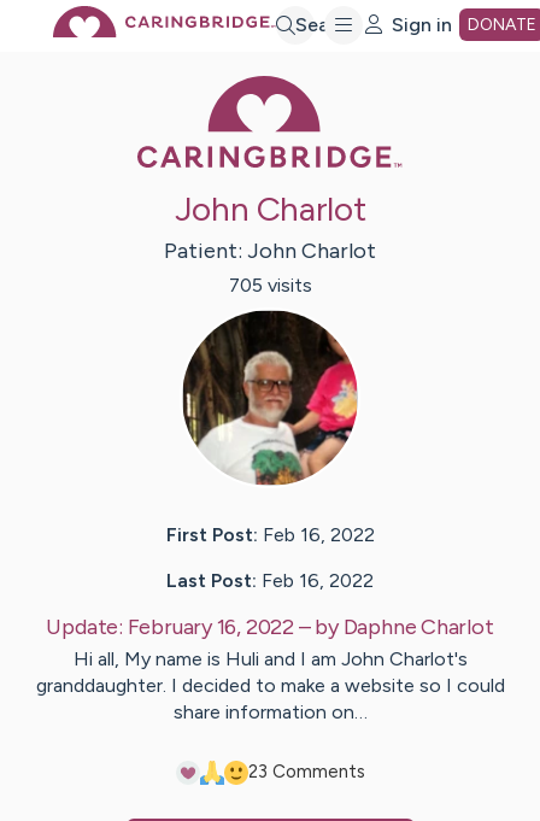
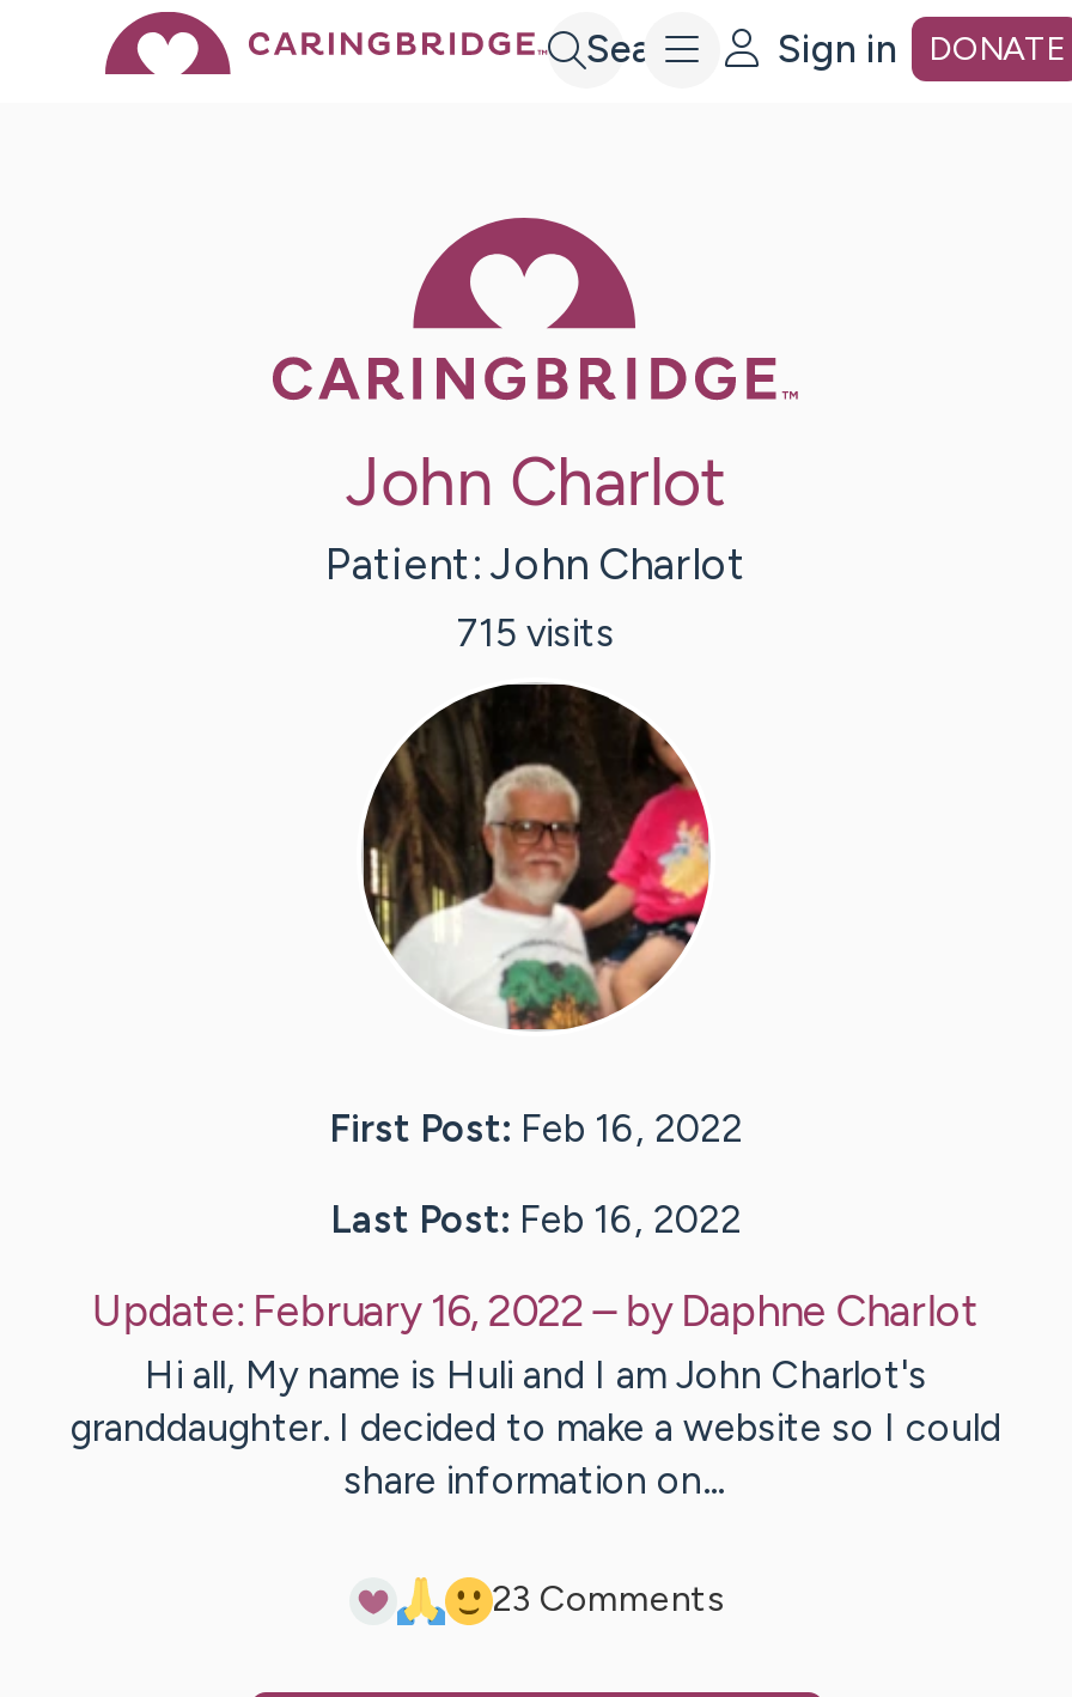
- 705 visits
+ 715 visits
